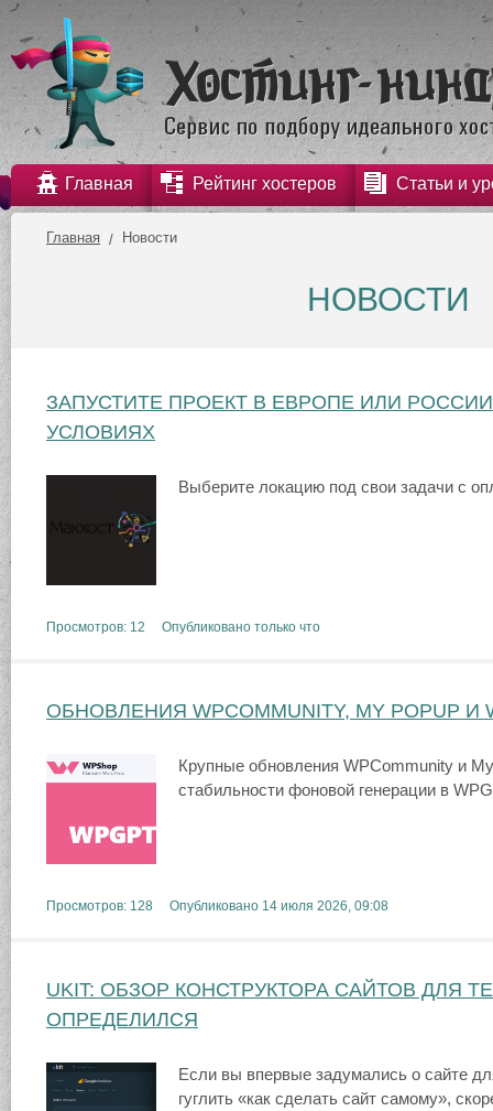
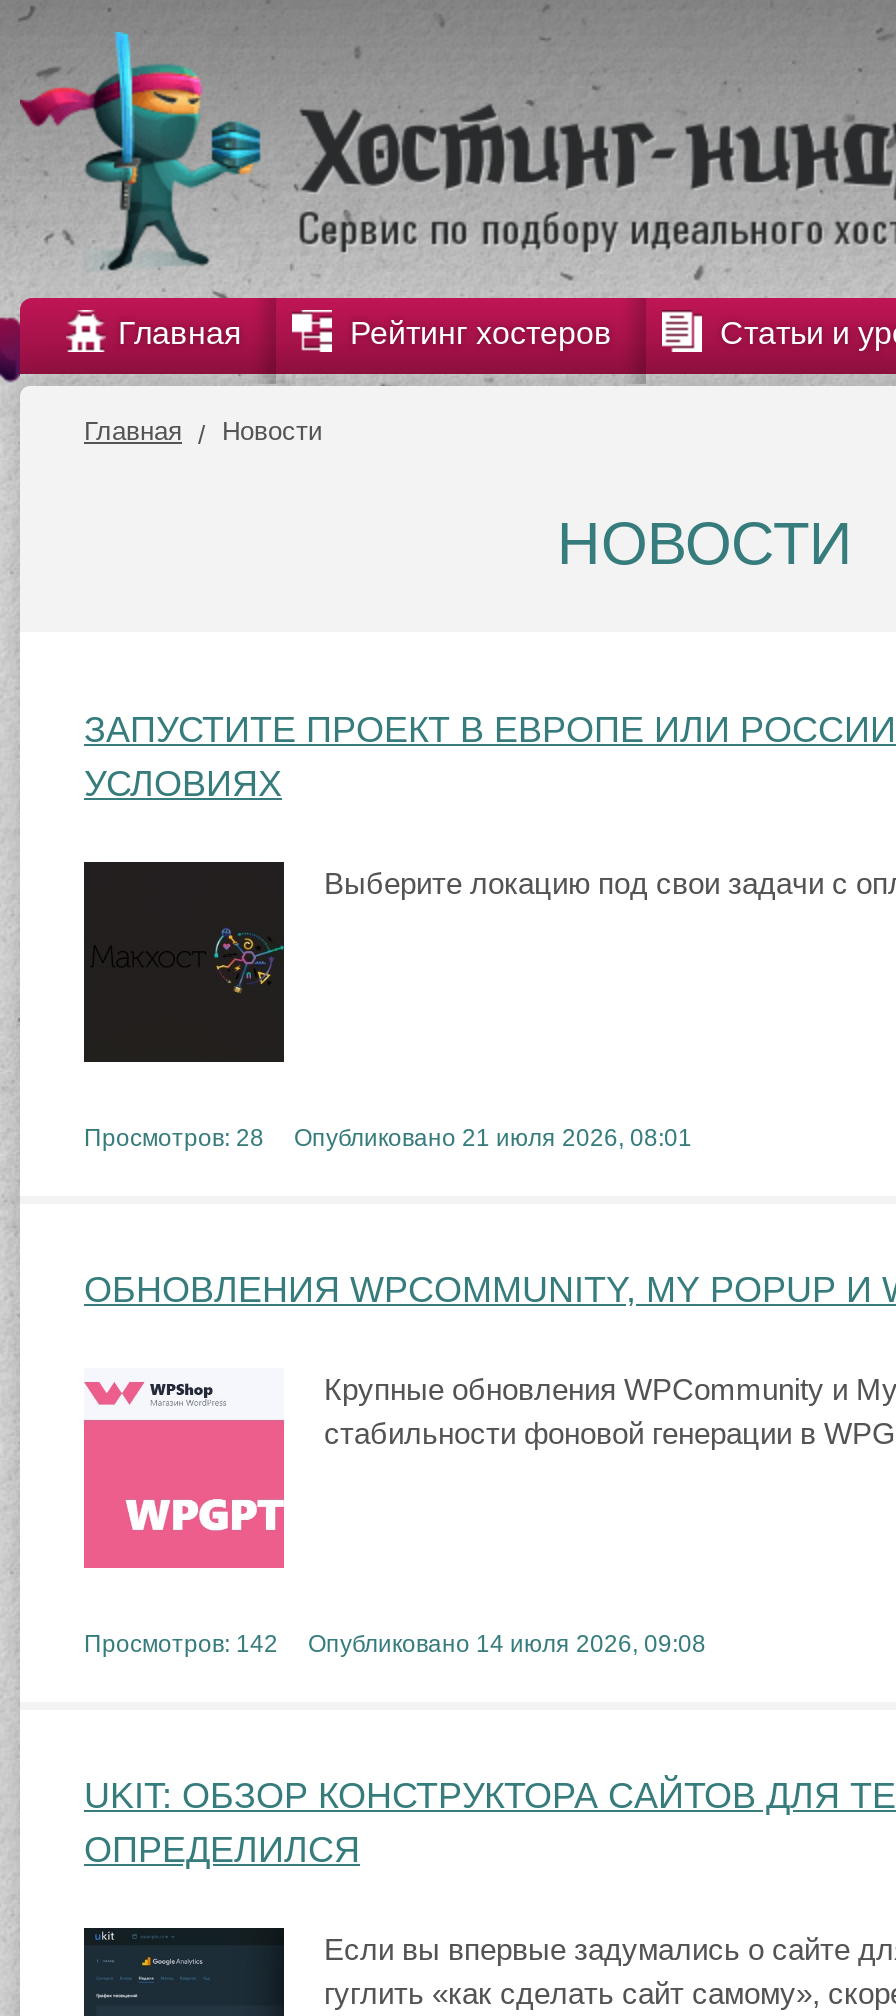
- Просмотров: 12 Опубликовано только что
+ Просмотров: 28 Опубликовано 21 июля 2026, 08:01

- Просмотров: 128 Опубликовано 14 июля 2026, 09:08
+ Просмотров: 142 Опубликовано 14 июля 2026, 09:08
